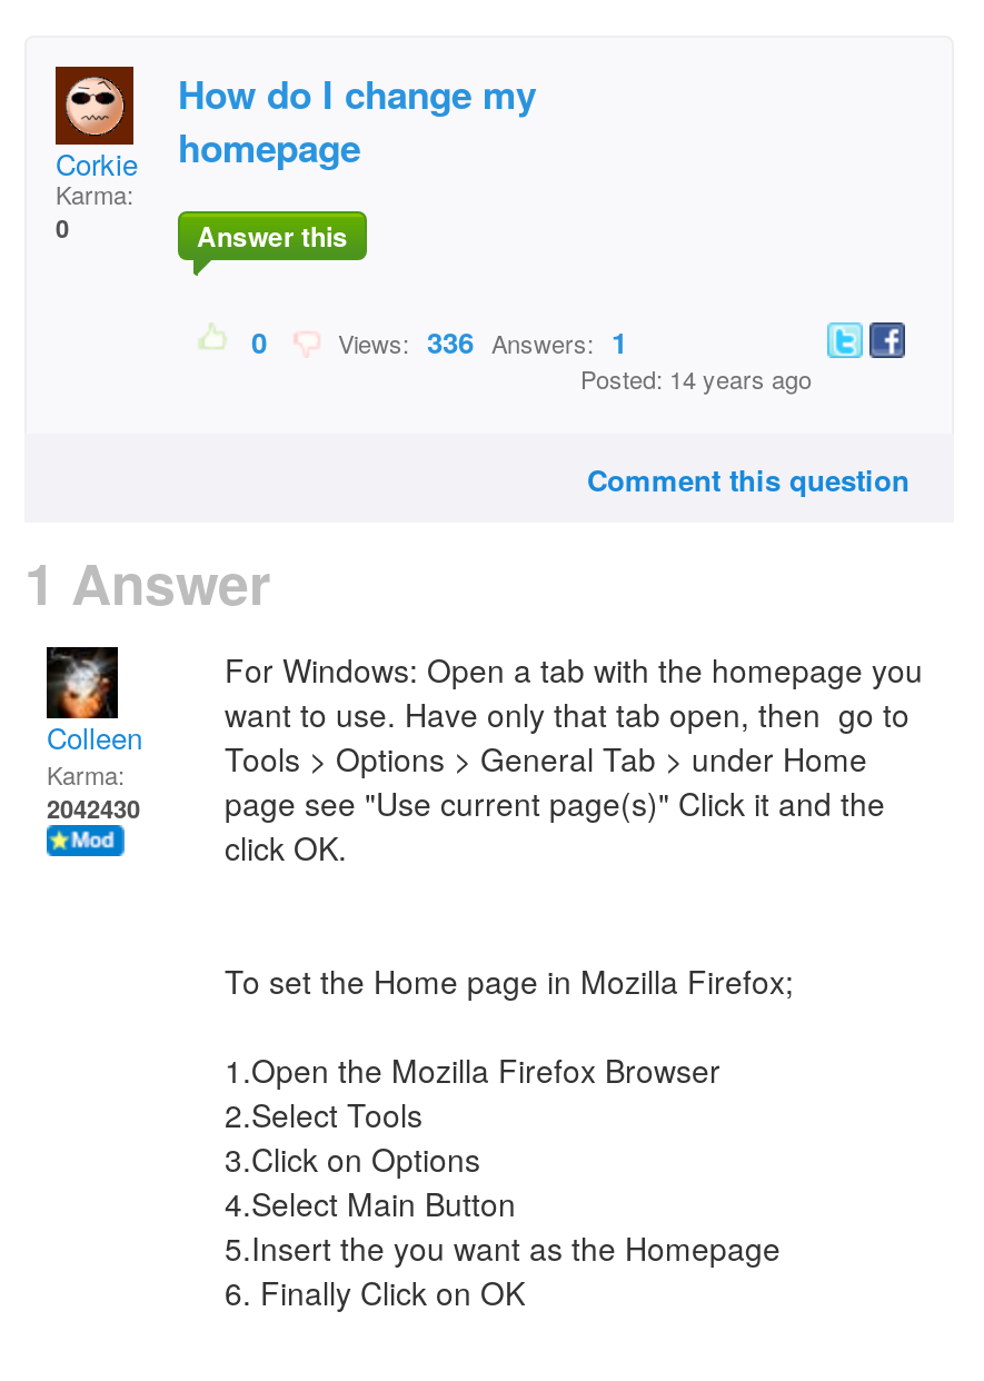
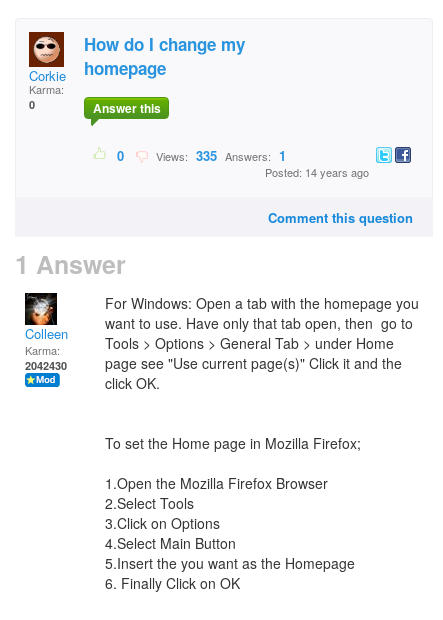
- Views: 336 Answers: 1
+ Views: 335 Answers: 1
